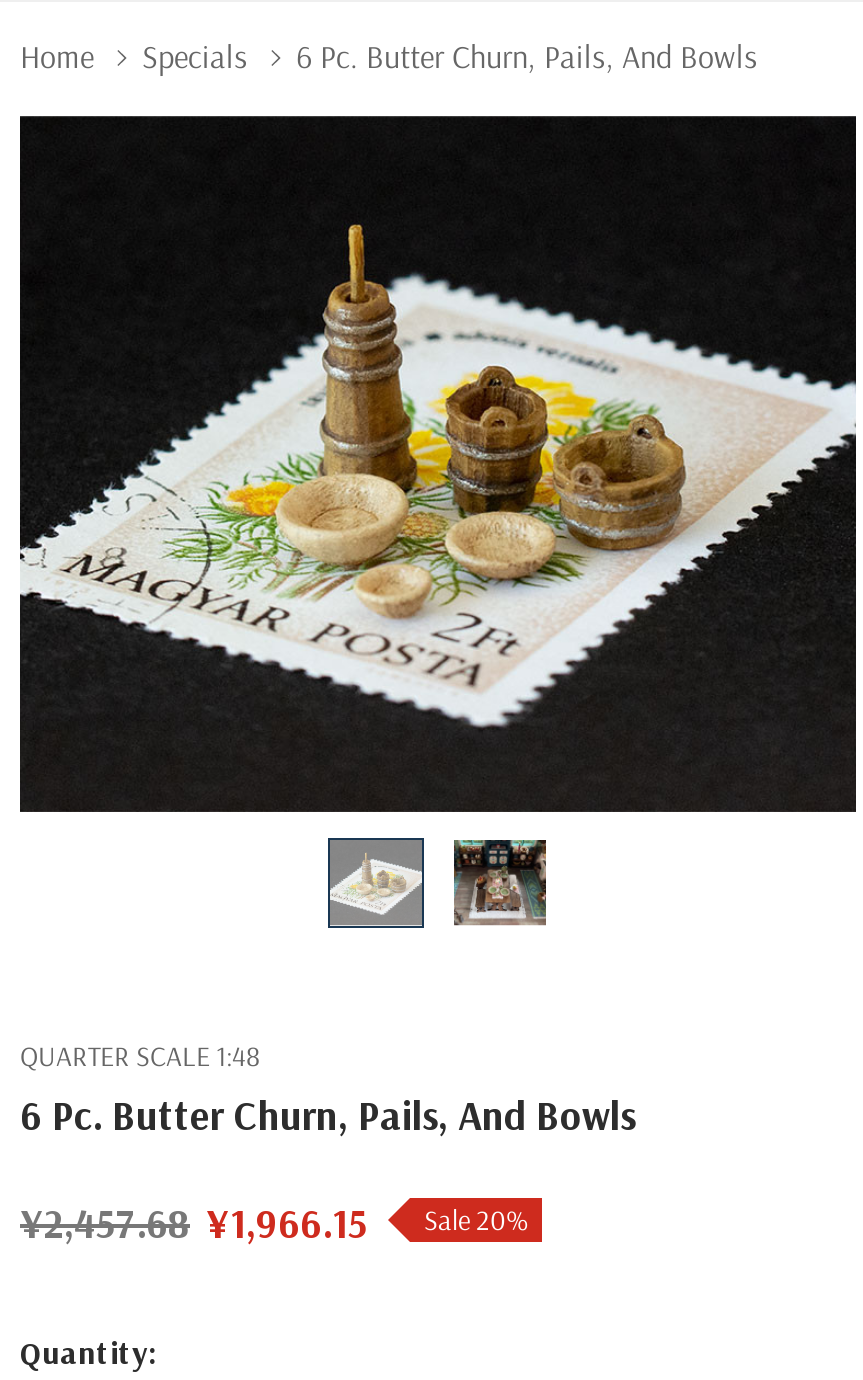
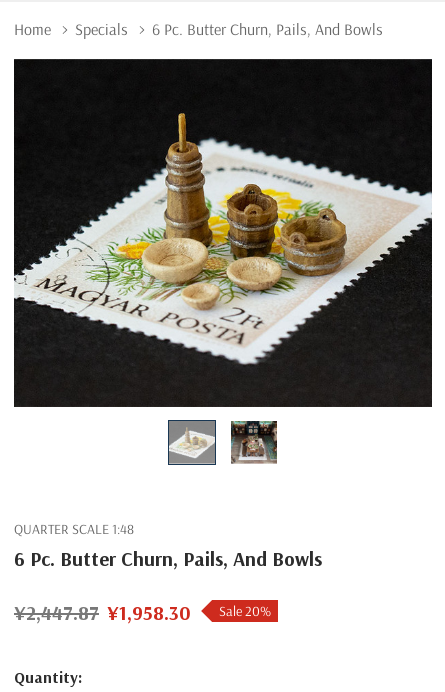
- ¥2,457.68 ¥1,966.15 Sale 20%
+ ¥2,447.87 ¥1,958.30 Sale 20%
